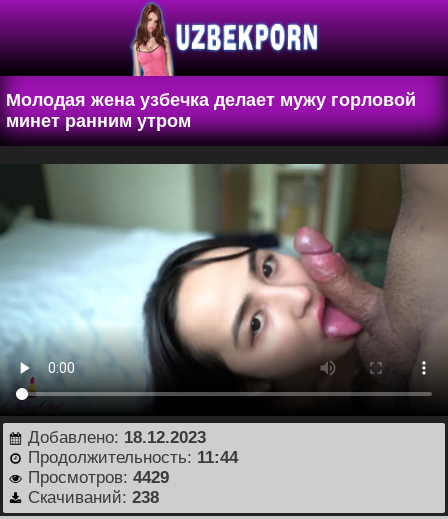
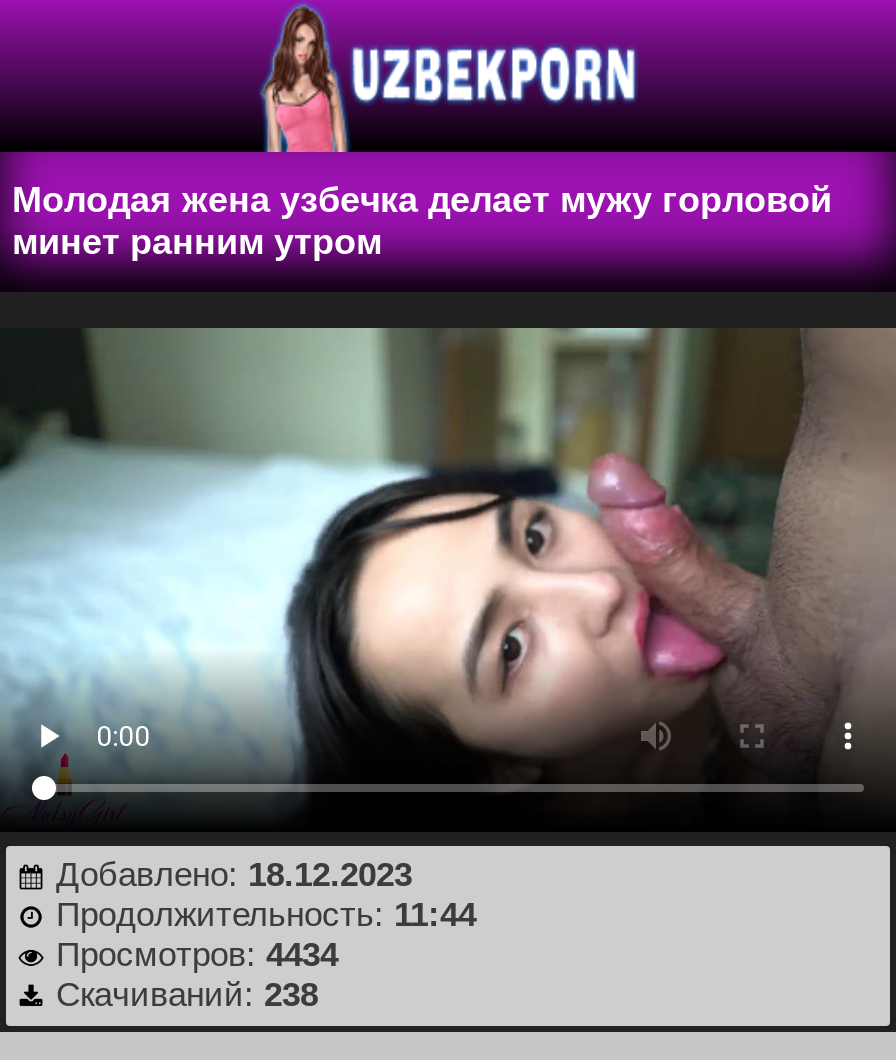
- Просмотров: 4429
+ Просмотров: 4434
